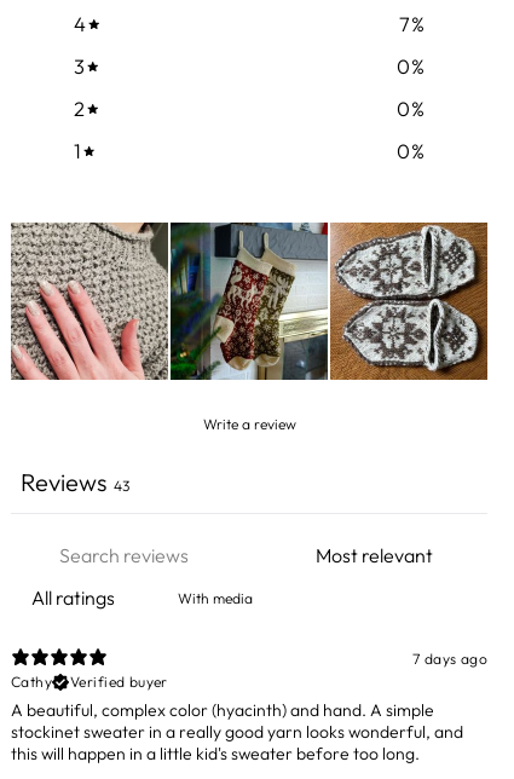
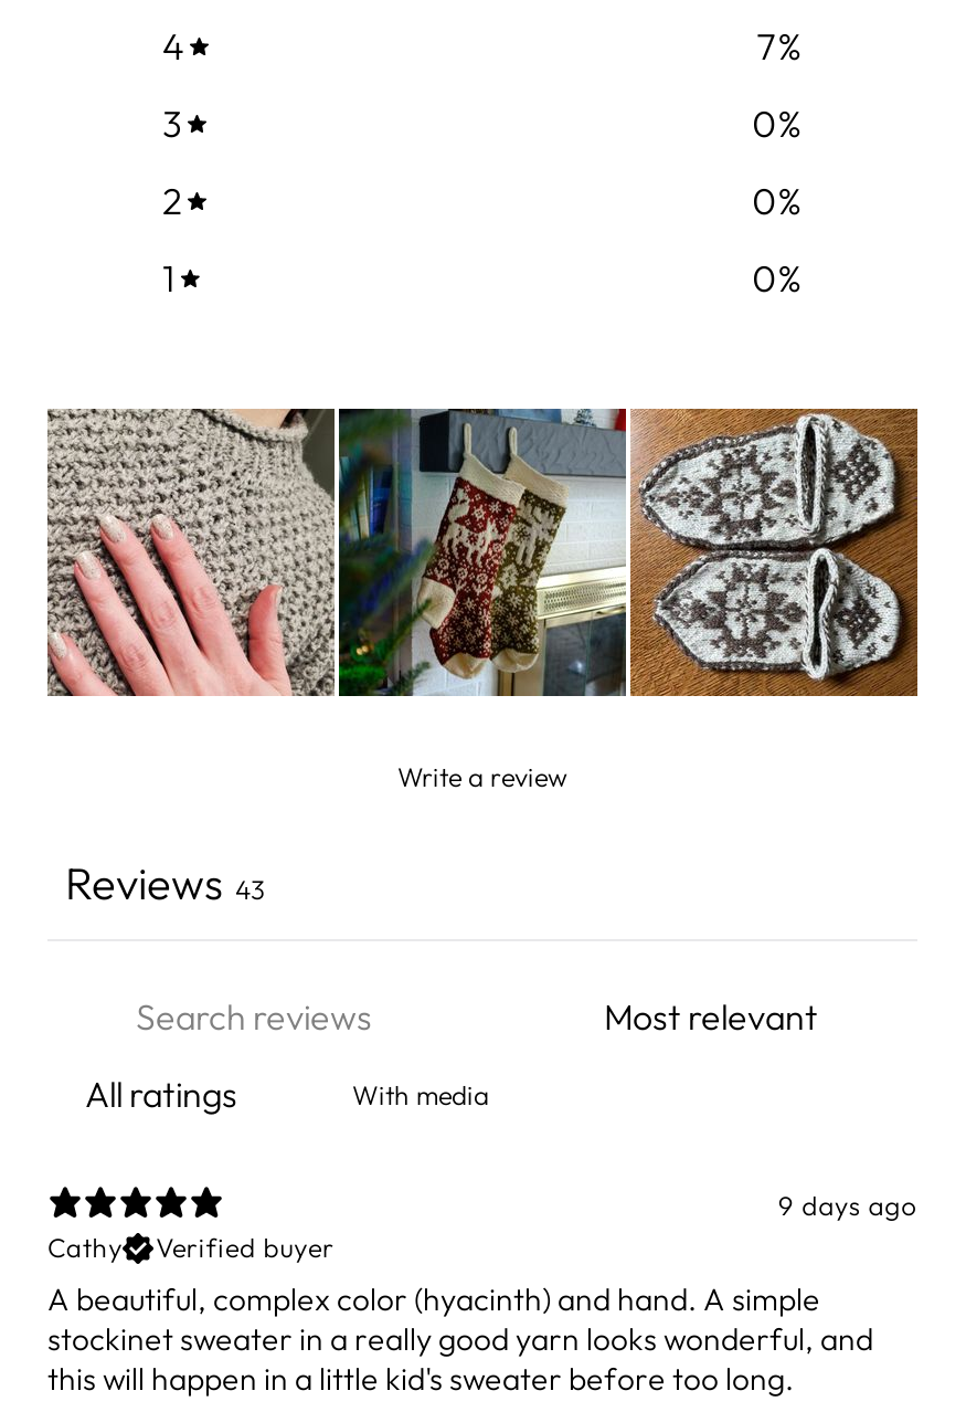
- 7 days ago
+ 9 days ago
